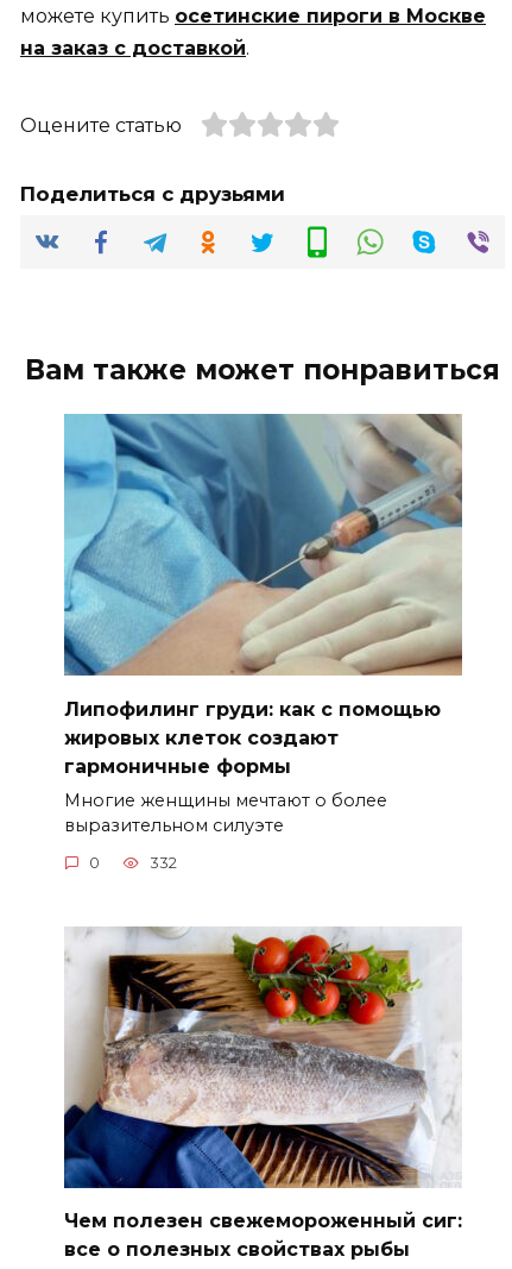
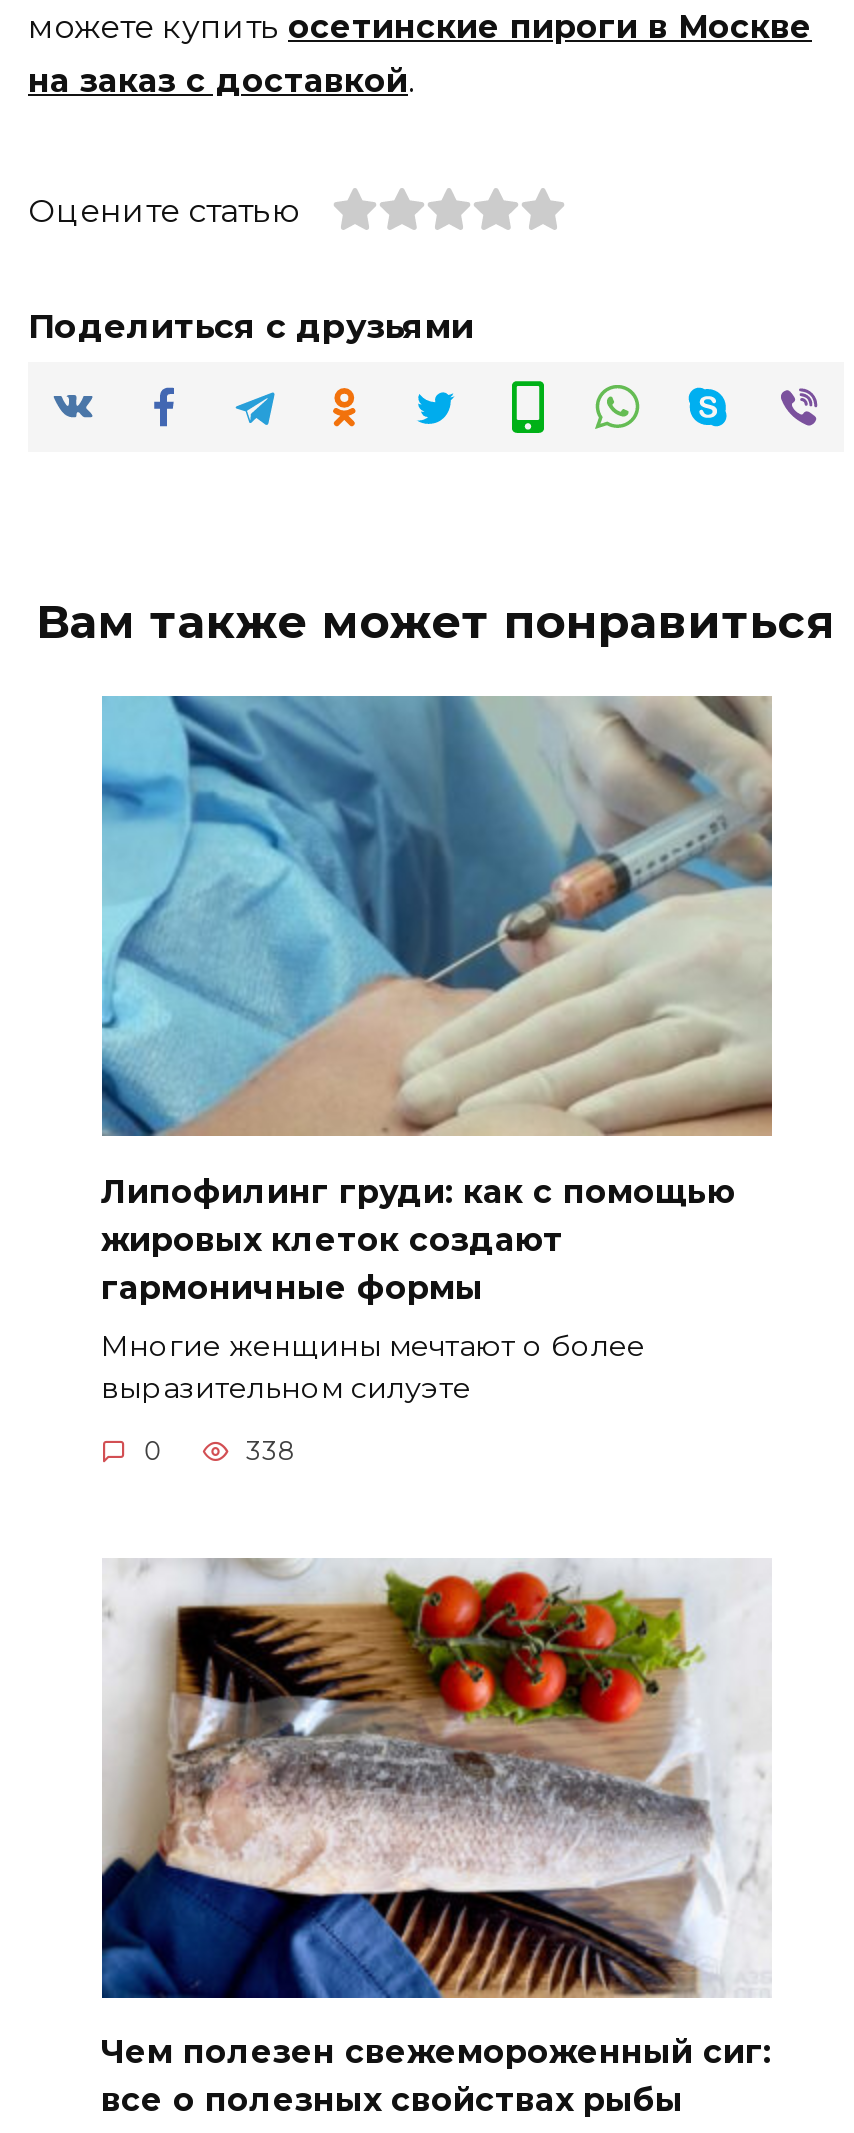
- 332
+ 338
